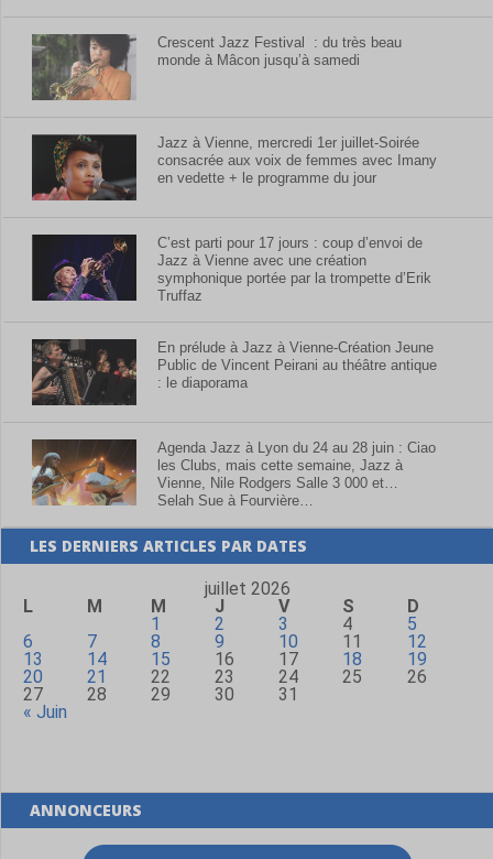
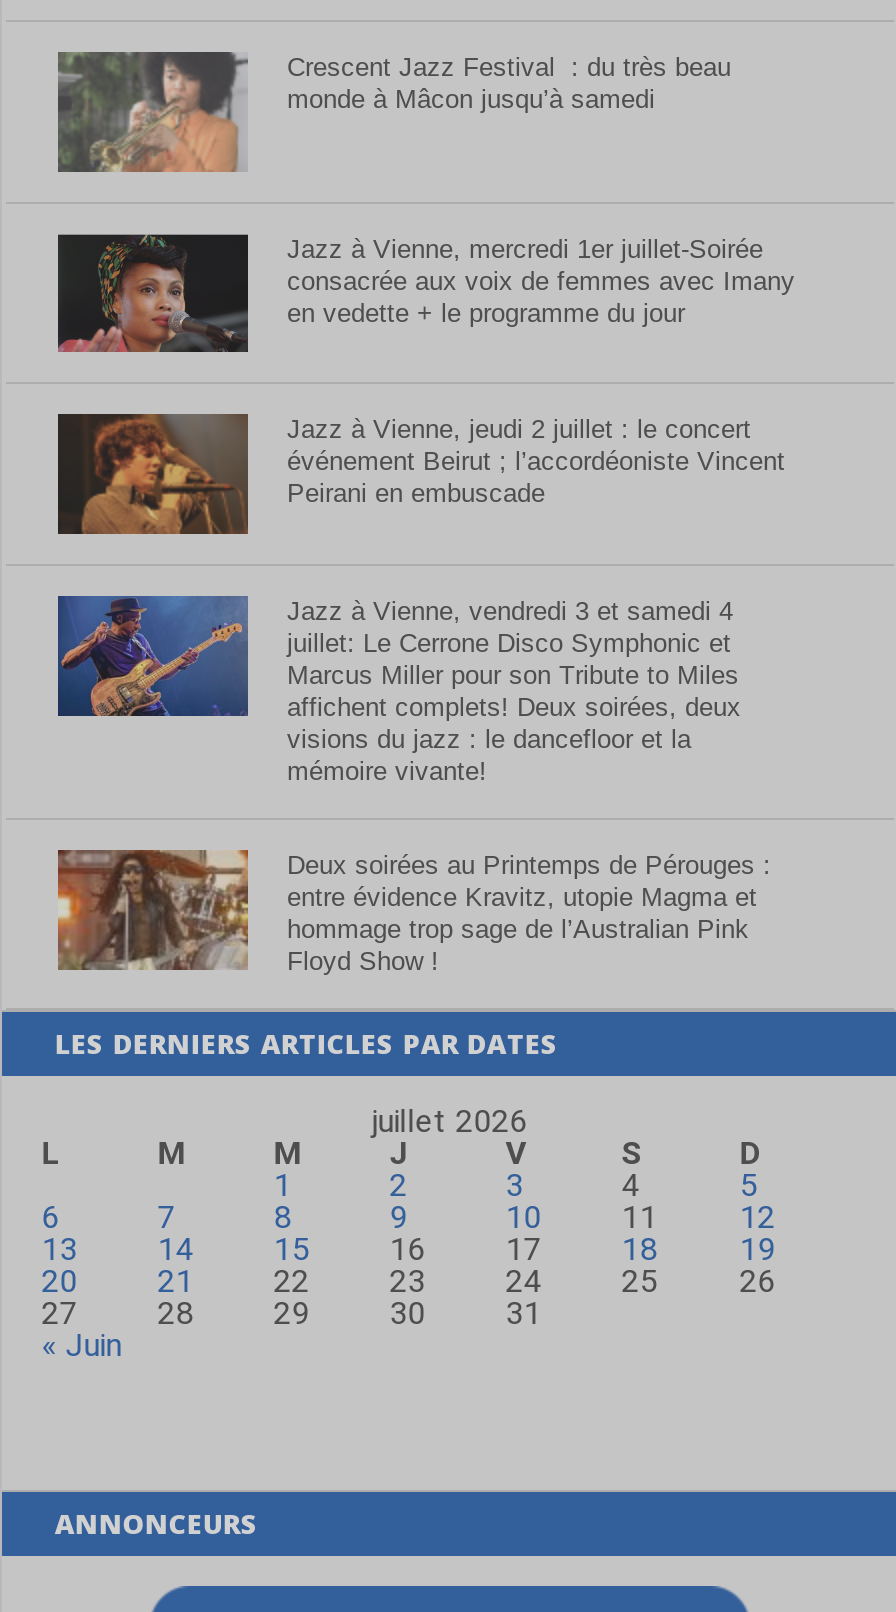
- [image]
- C’est parti pour 17 jours : coup d’envoi de
- Jazz à Vienne avec une création
- symphonique portée par la trompette d’Erik
- Truffaz
+ [image]
+ Jazz à Vienne, jeudi 2 juillet : le concert
+ événement Beirut ; l’accordéoniste Vincent
+ Peirani en embuscade

- [image]
- En prélude à Jazz à Vienne-Création Jeune
- Public de Vincent Peirani au théâtre antique
- : le diaporama
+ [image]
+ Jazz à Vienne, vendredi 3 et samedi 4
+ juillet: Le Cerrone Disco Symphonic et
+ Marcus Miller pour son Tribute to Miles
+ affichent complets! Deux soirées, deux
+ visions du jazz : le dancefloor et la
+ mémoire vivante!

- [image]
- Agenda Jazz à Lyon du 24 au 28 juin : Ciao
- les Clubs, mais cette semaine, Jazz à
- Vienne, Nile Rodgers Salle 3 000 et…
- Selah Sue à Fourvière…
+ [image]
+ Deux soirées au Printemps de Pérouges :
+ entre évidence Kravitz, utopie Magma et
+ hommage trop sage de l’Australian Pink
+ Floyd Show !
